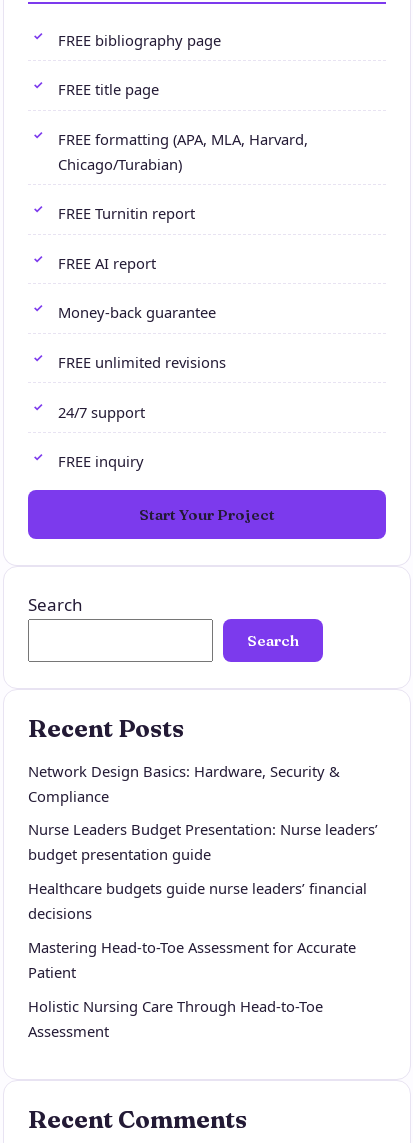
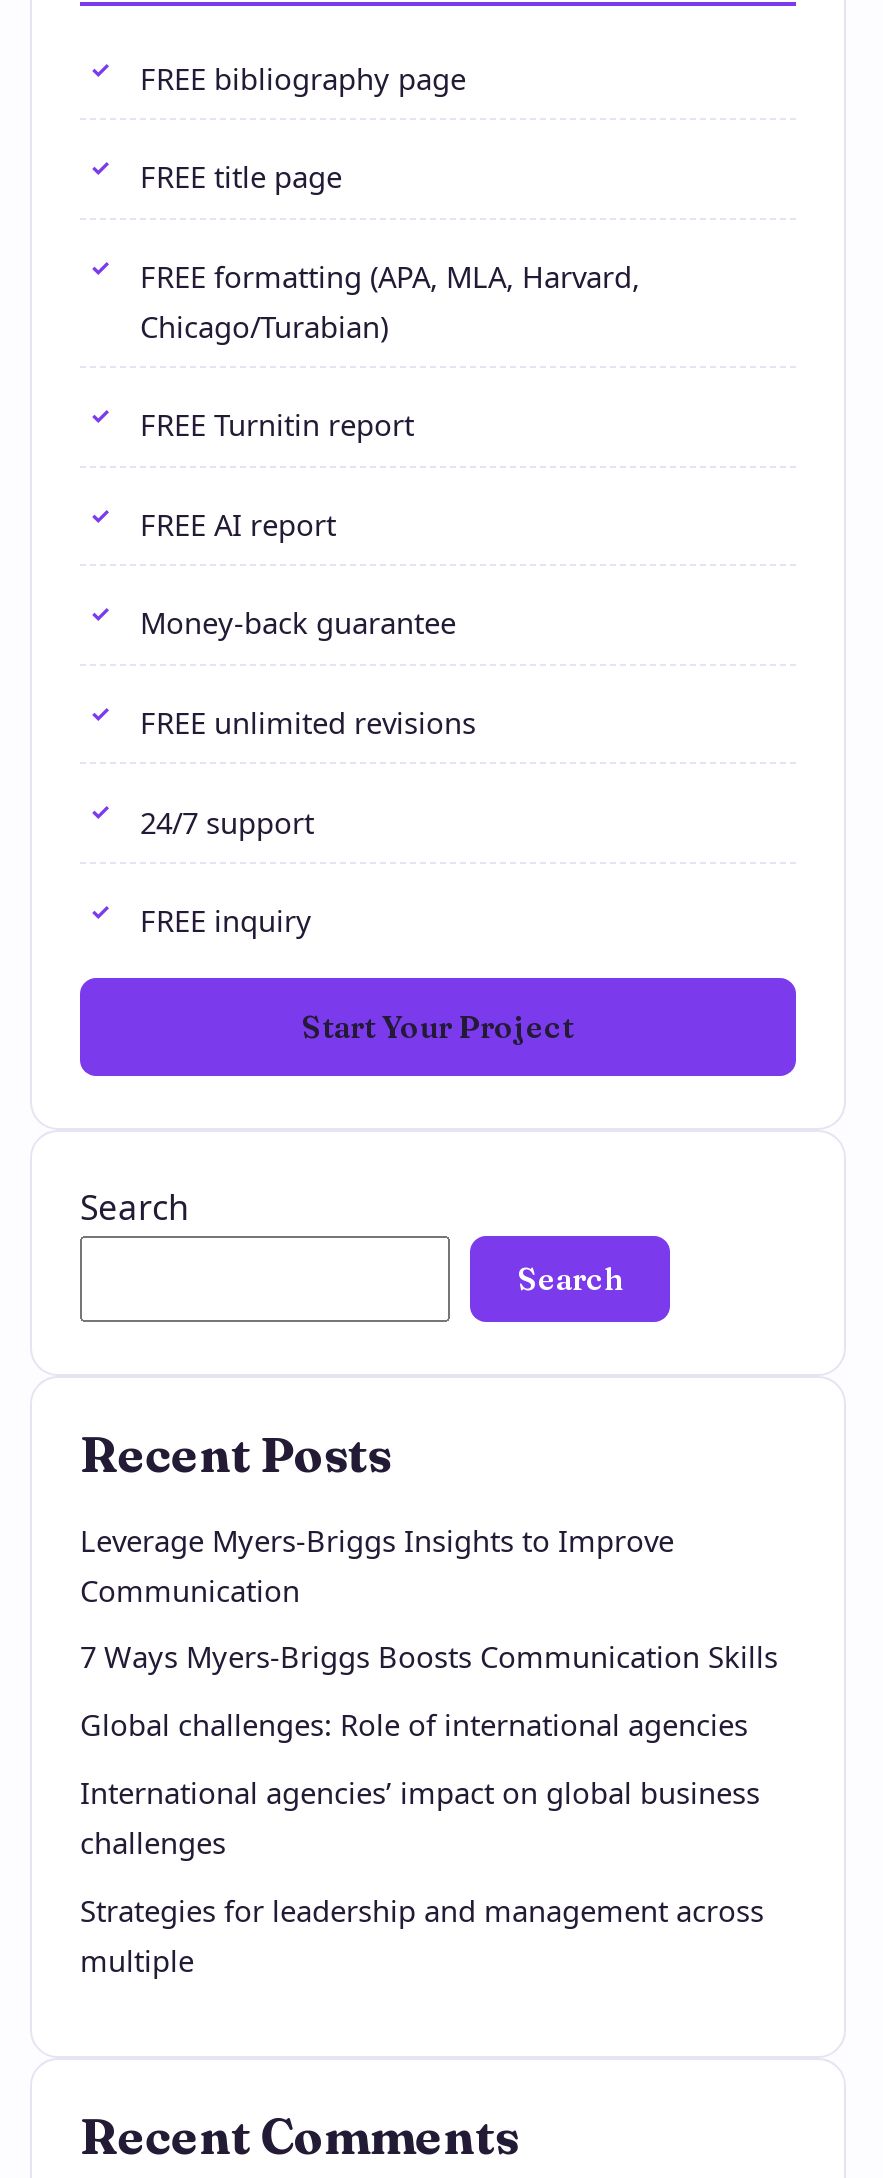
- Network Design Basics: Hardware, Security &
- Compliance
+ Leverage Myers-Briggs Insights to Improve
+ Communication

- Nurse Leaders Budget Presentation: Nurse leaders’
- budget presentation guide
+ 7 Ways Myers-Briggs Boosts Communication Skills

- Healthcare budgets guide nurse leaders’ financial
- decisions
+ Global challenges: Role of international agencies

- Mastering Head-to-Toe Assessment for Accurate
- Patient
+ International agencies’ impact on global business
+ challenges

- Holistic Nursing Care Through Head-to-Toe
- Assessment
+ Strategies for leadership and management across
+ multiple
